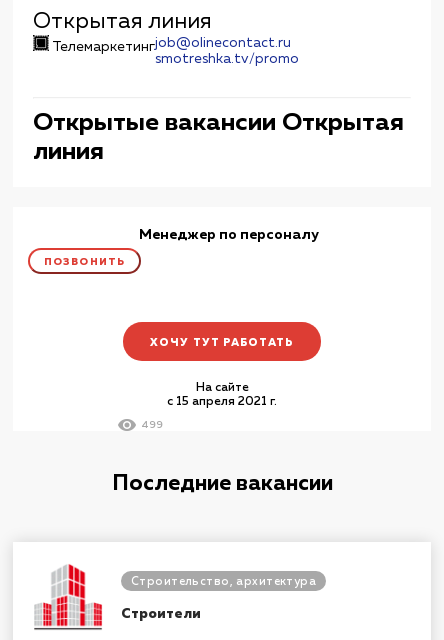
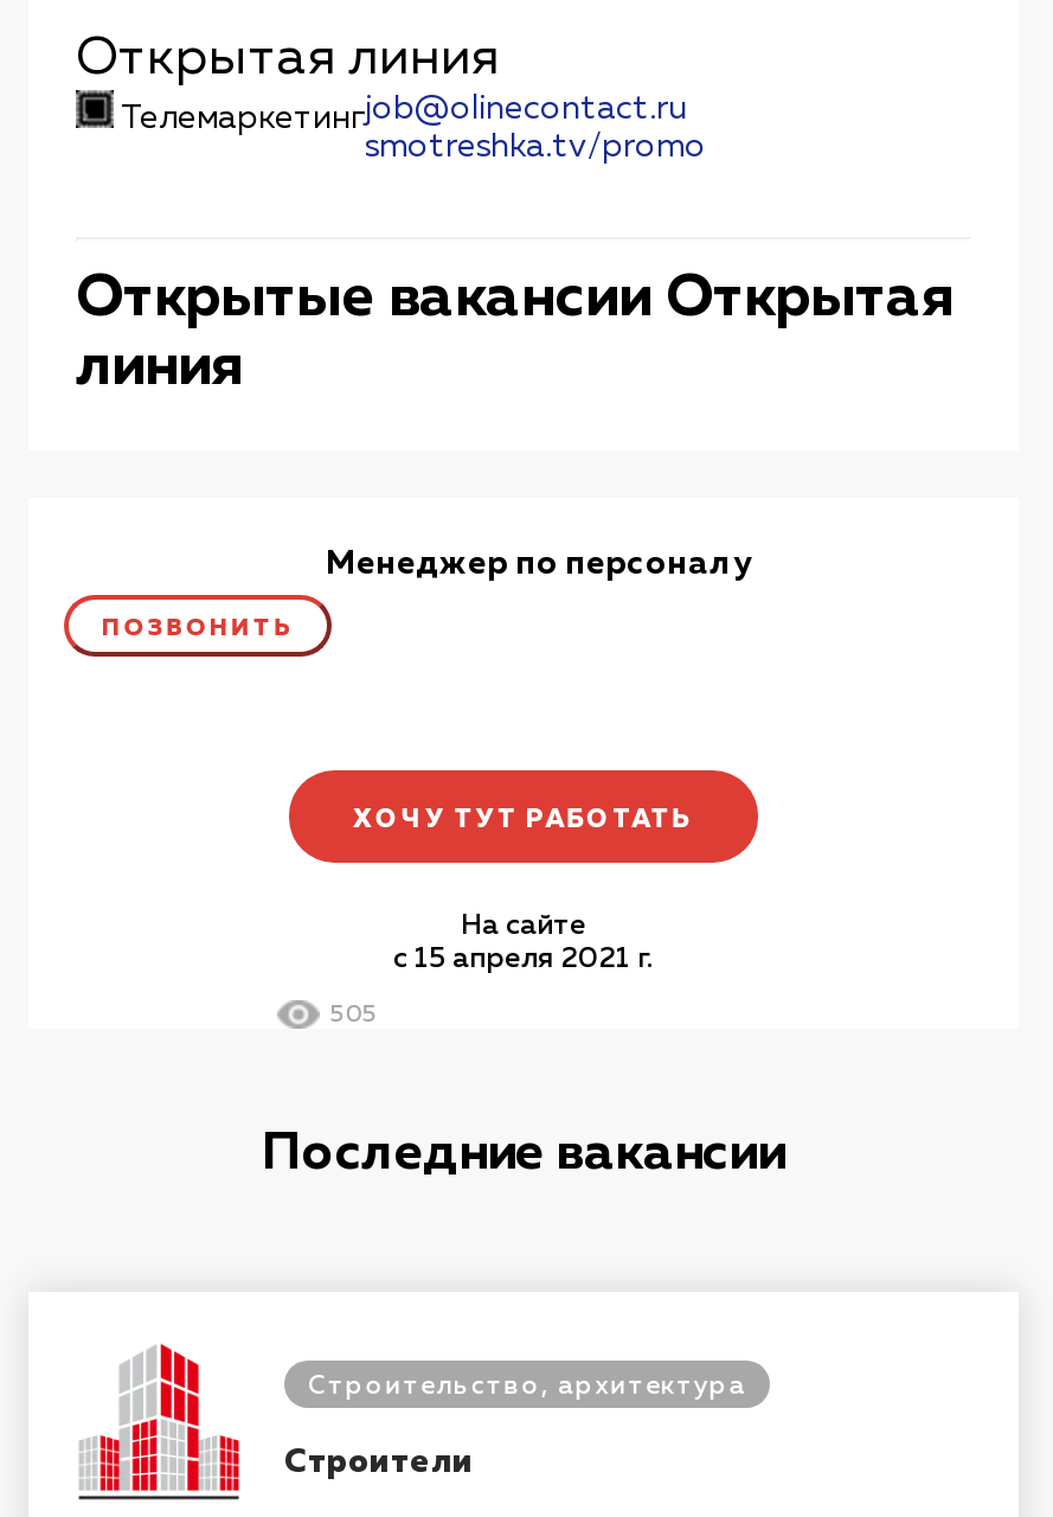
- 499
+ 505
